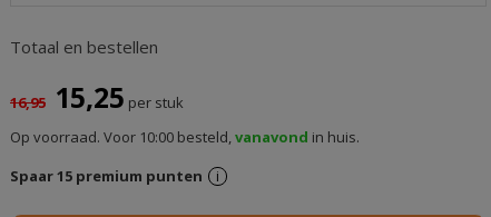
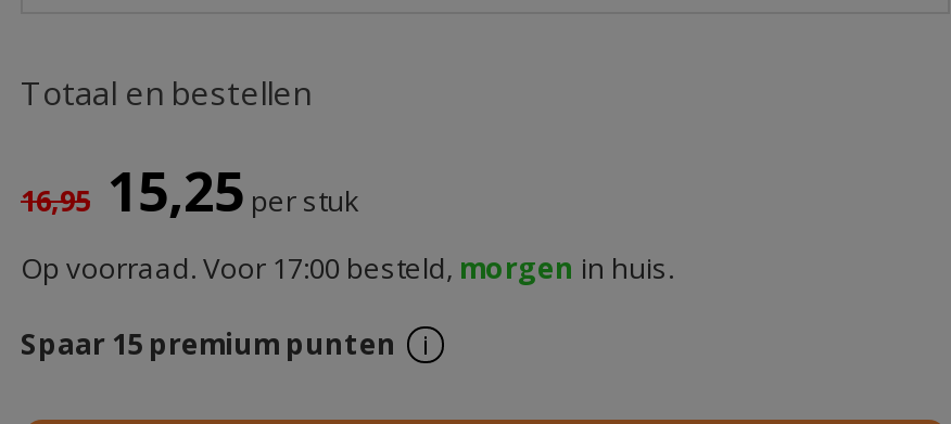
- Op voorraad. Voor 10:00 besteld, vanavond in huis.
+ Op voorraad. Voor 17:00 besteld, morgen in huis.
